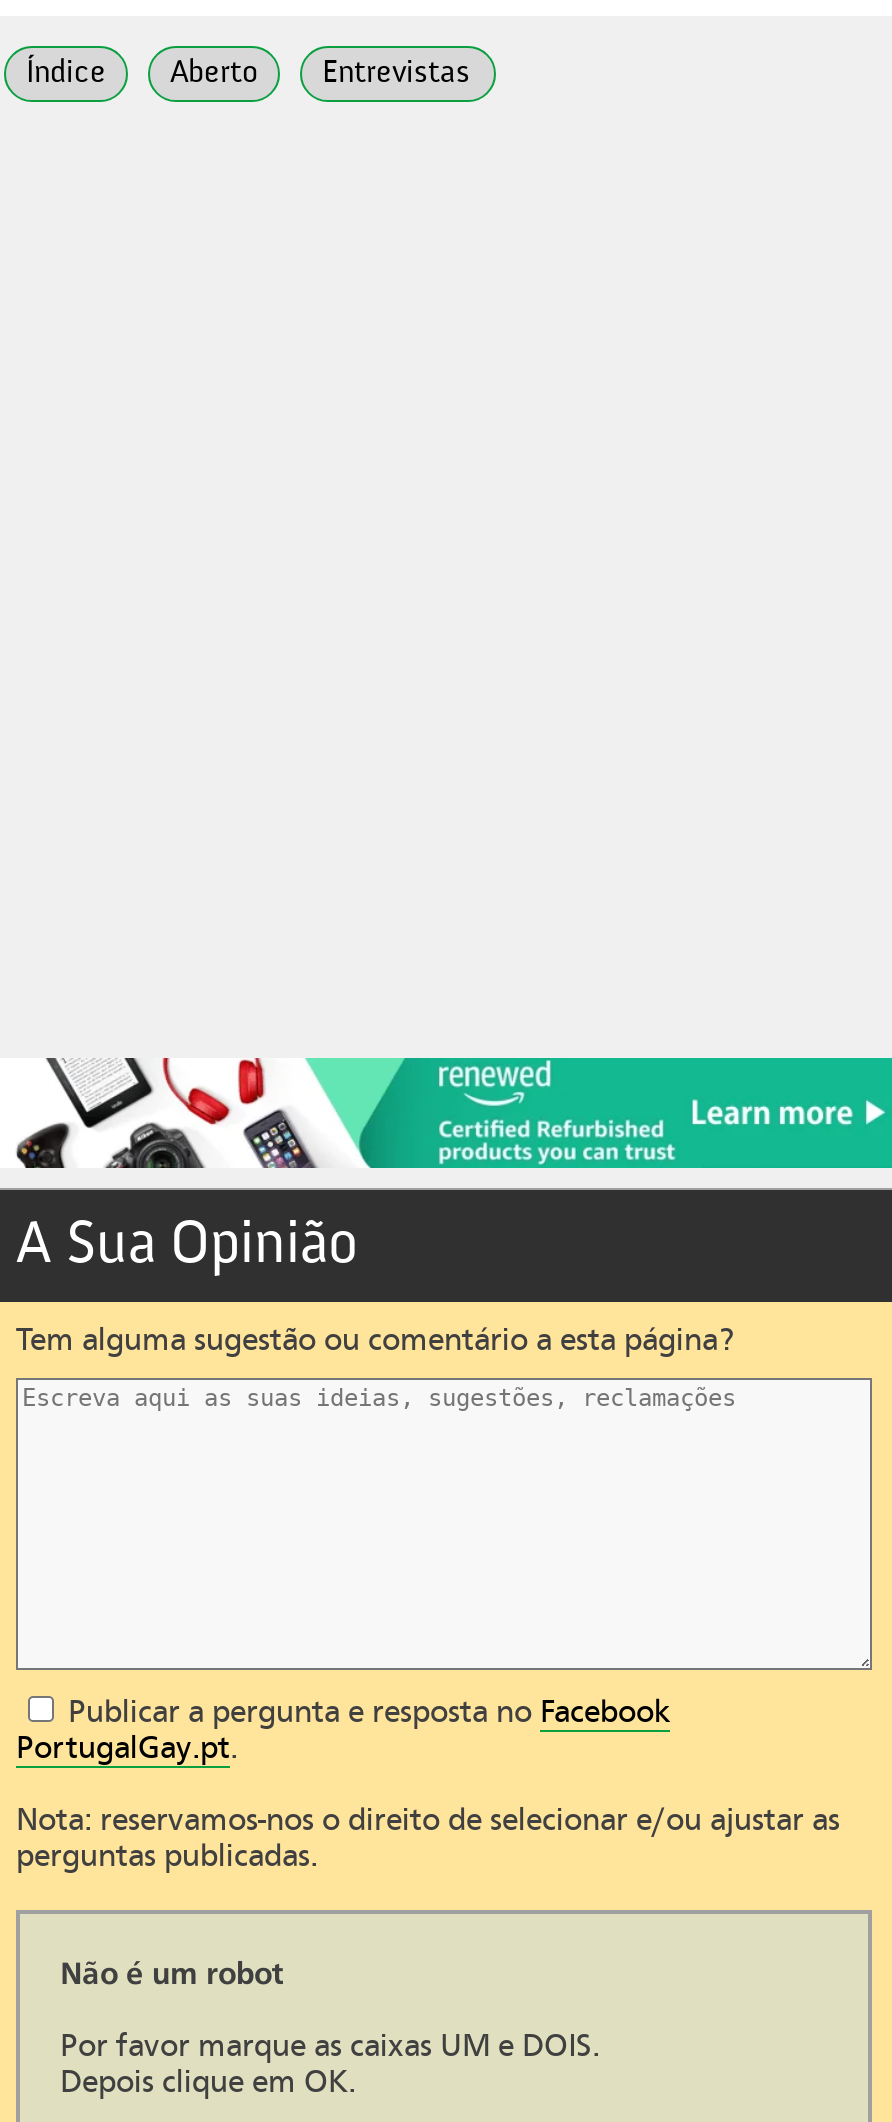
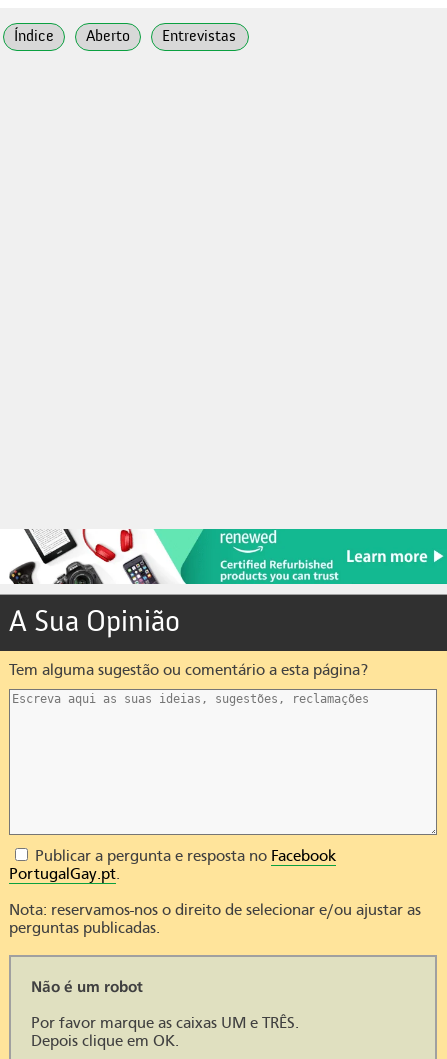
- Por favor marque as caixas UM e DOIS.
+ Por favor marque as caixas UM e TRÊS.
